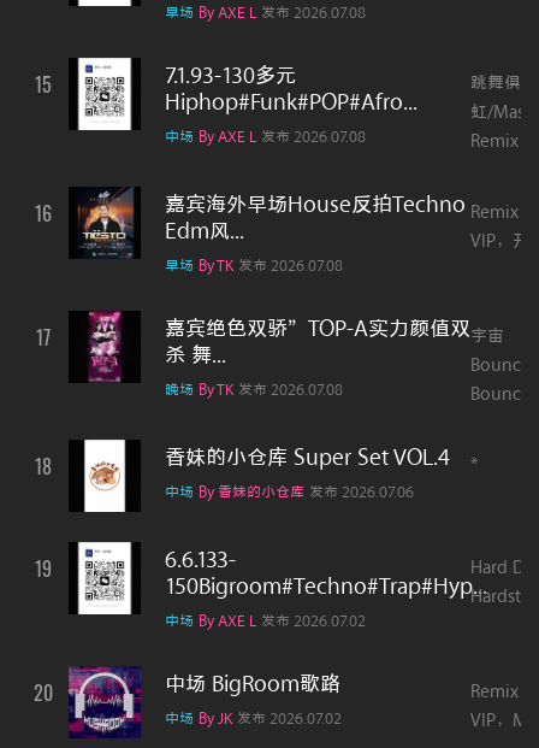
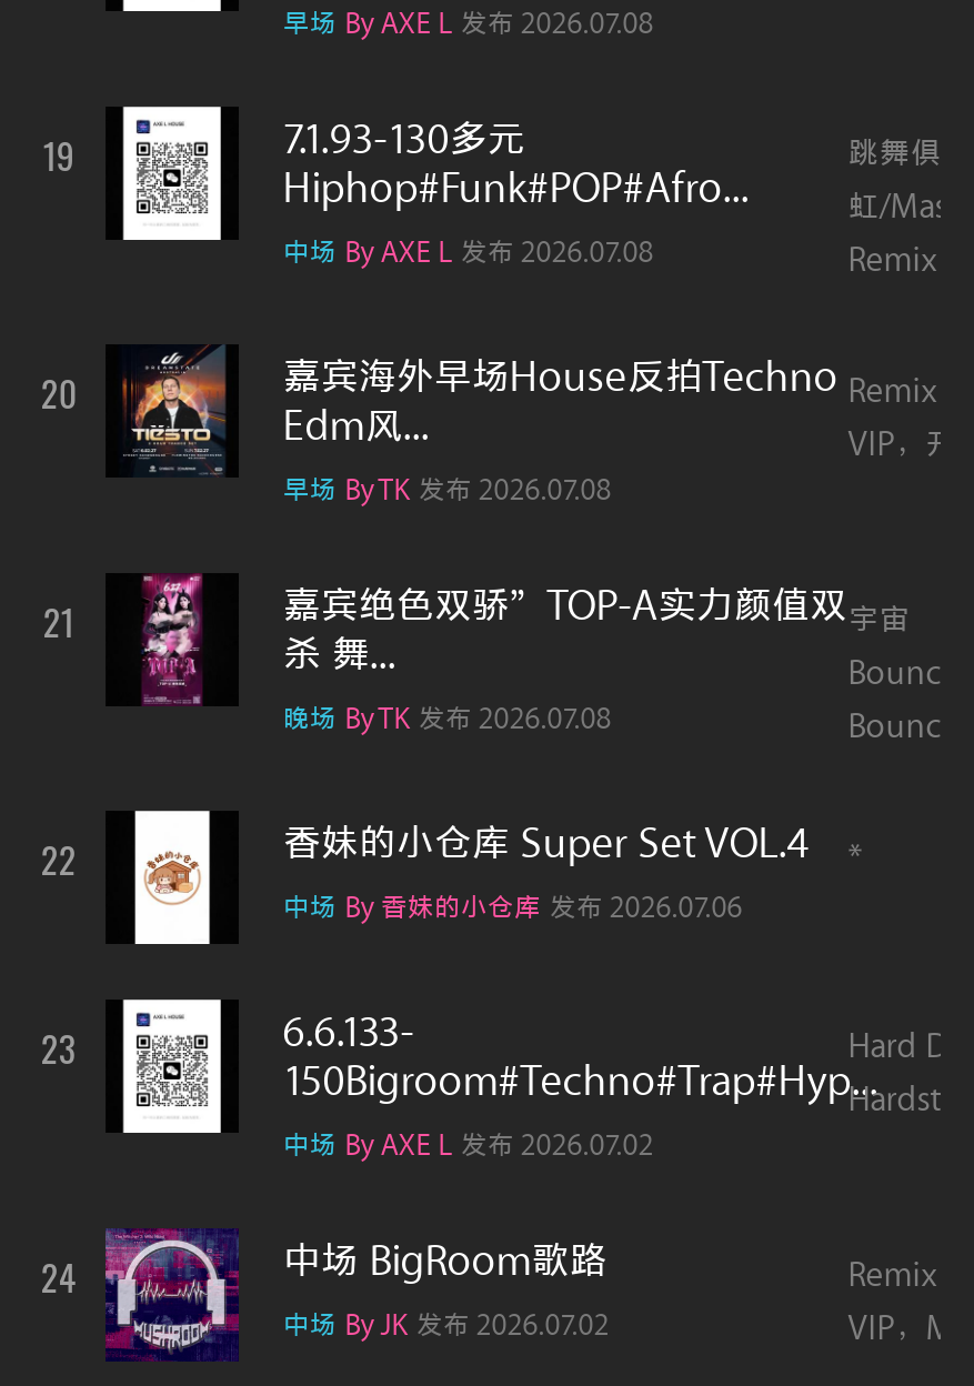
- 15
+ 19

- 16
+ 20

- 17
+ 21

- 18
+ 22

- 19
+ 23

- 20
+ 24
